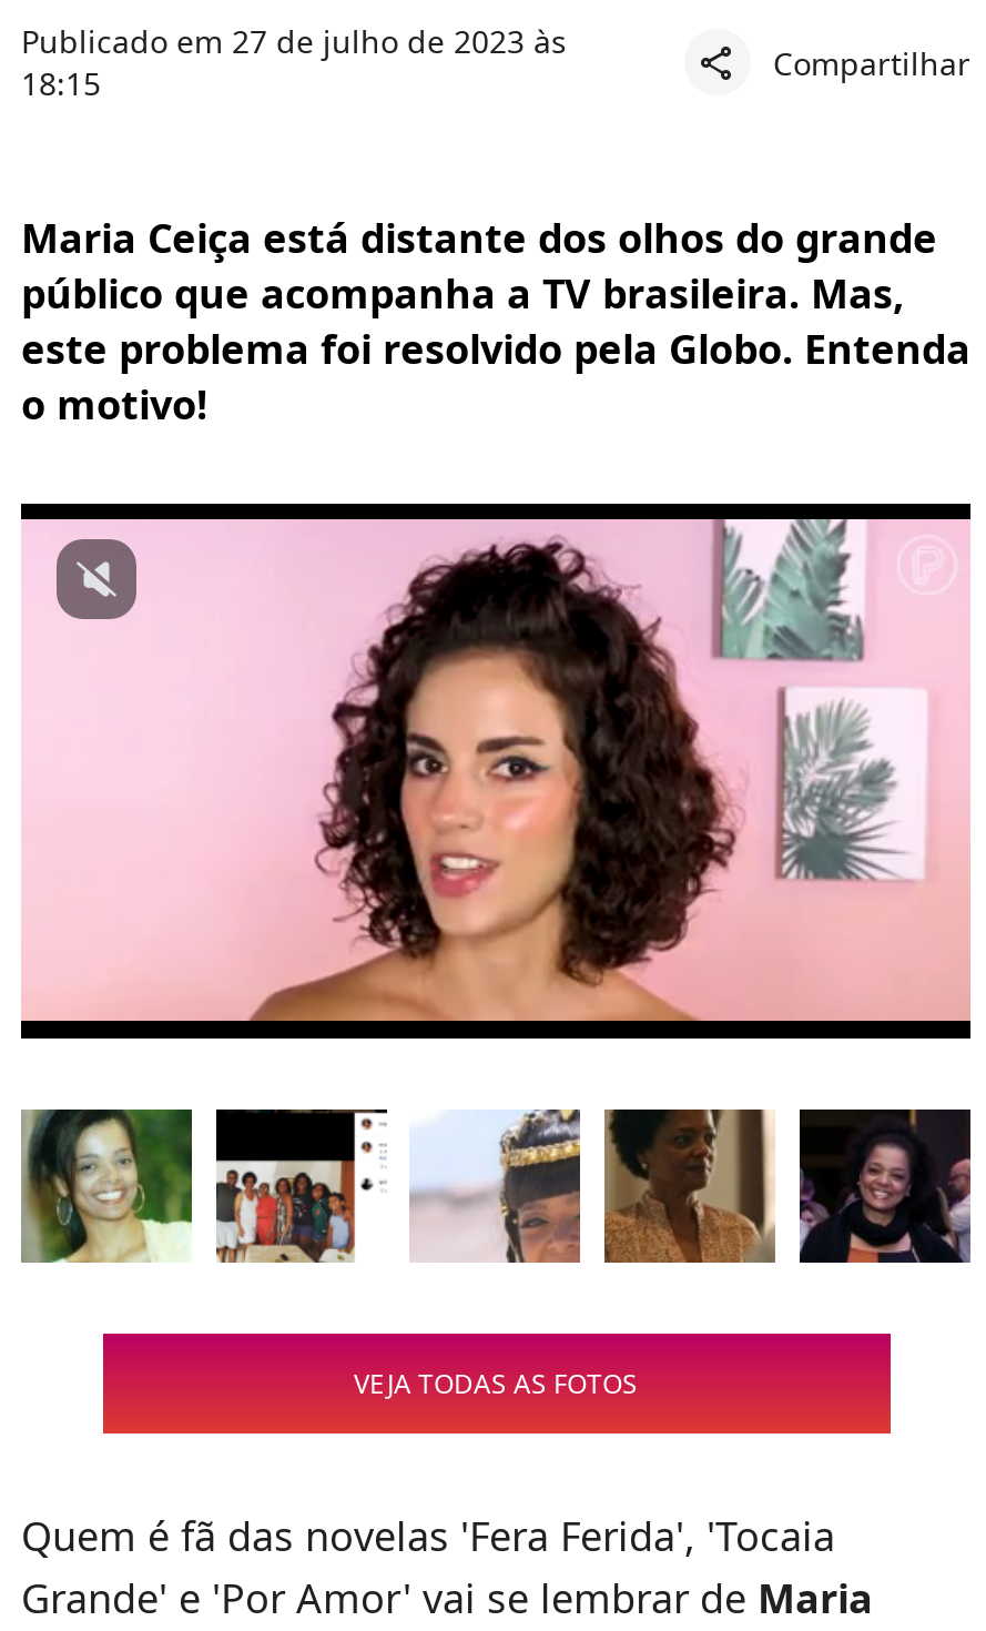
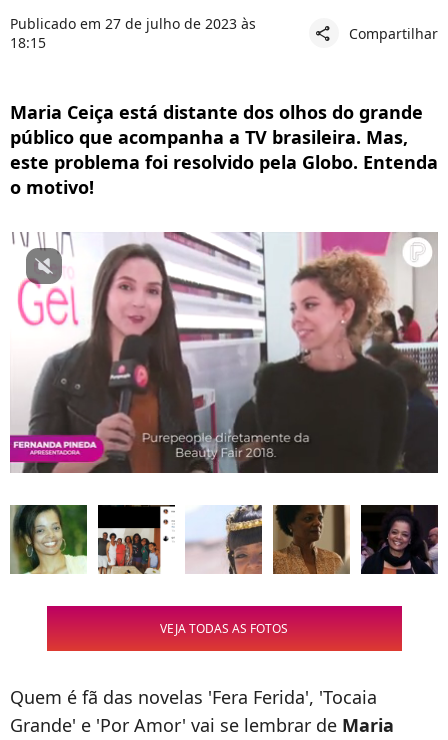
- [image]
+ [image]
